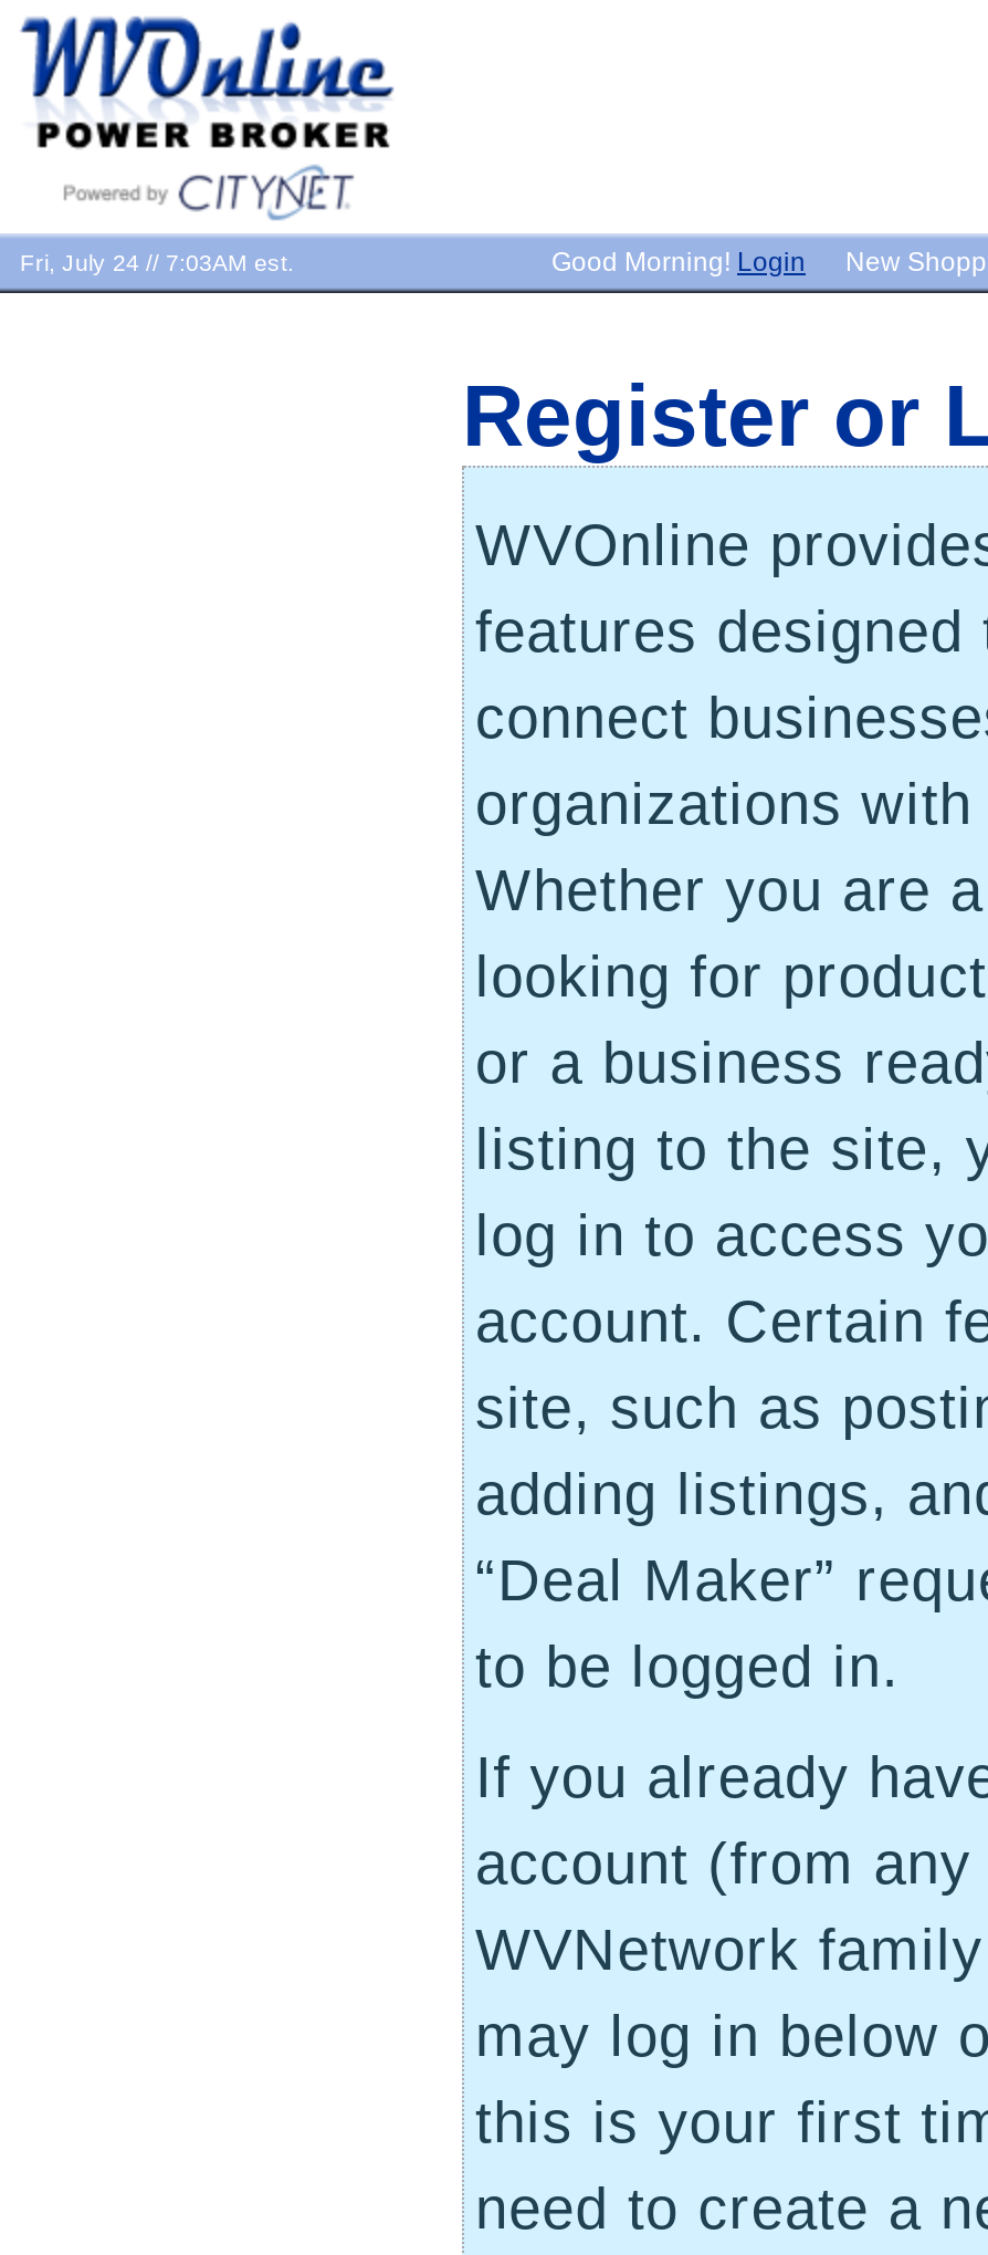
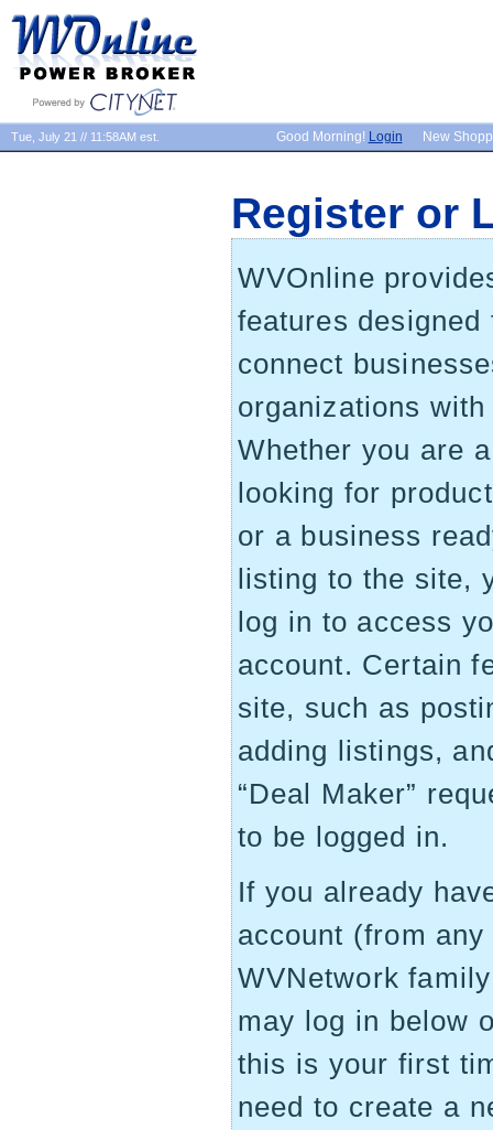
- Fri, July 24 // 7:03AM est.
+ Tue, July 21 // 11:58AM est.
